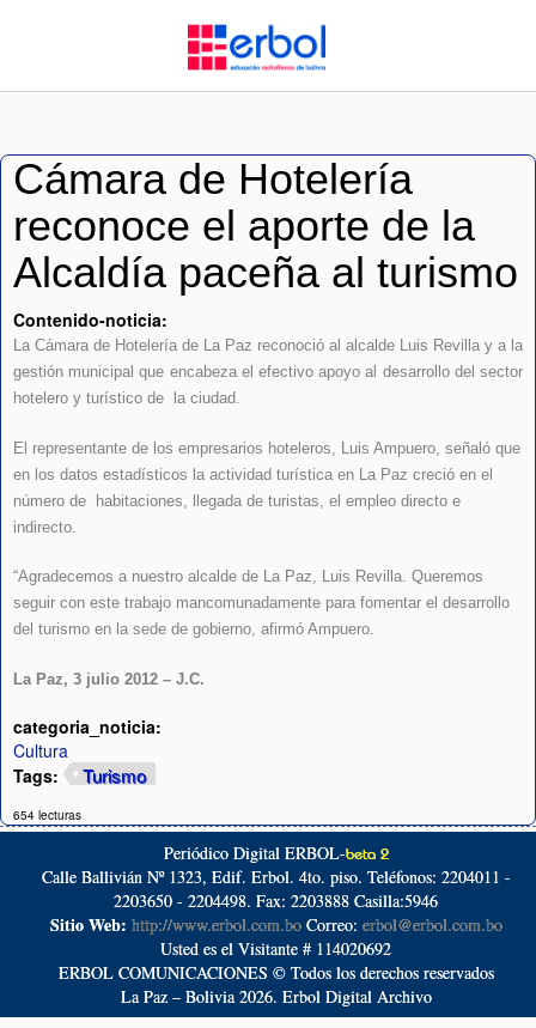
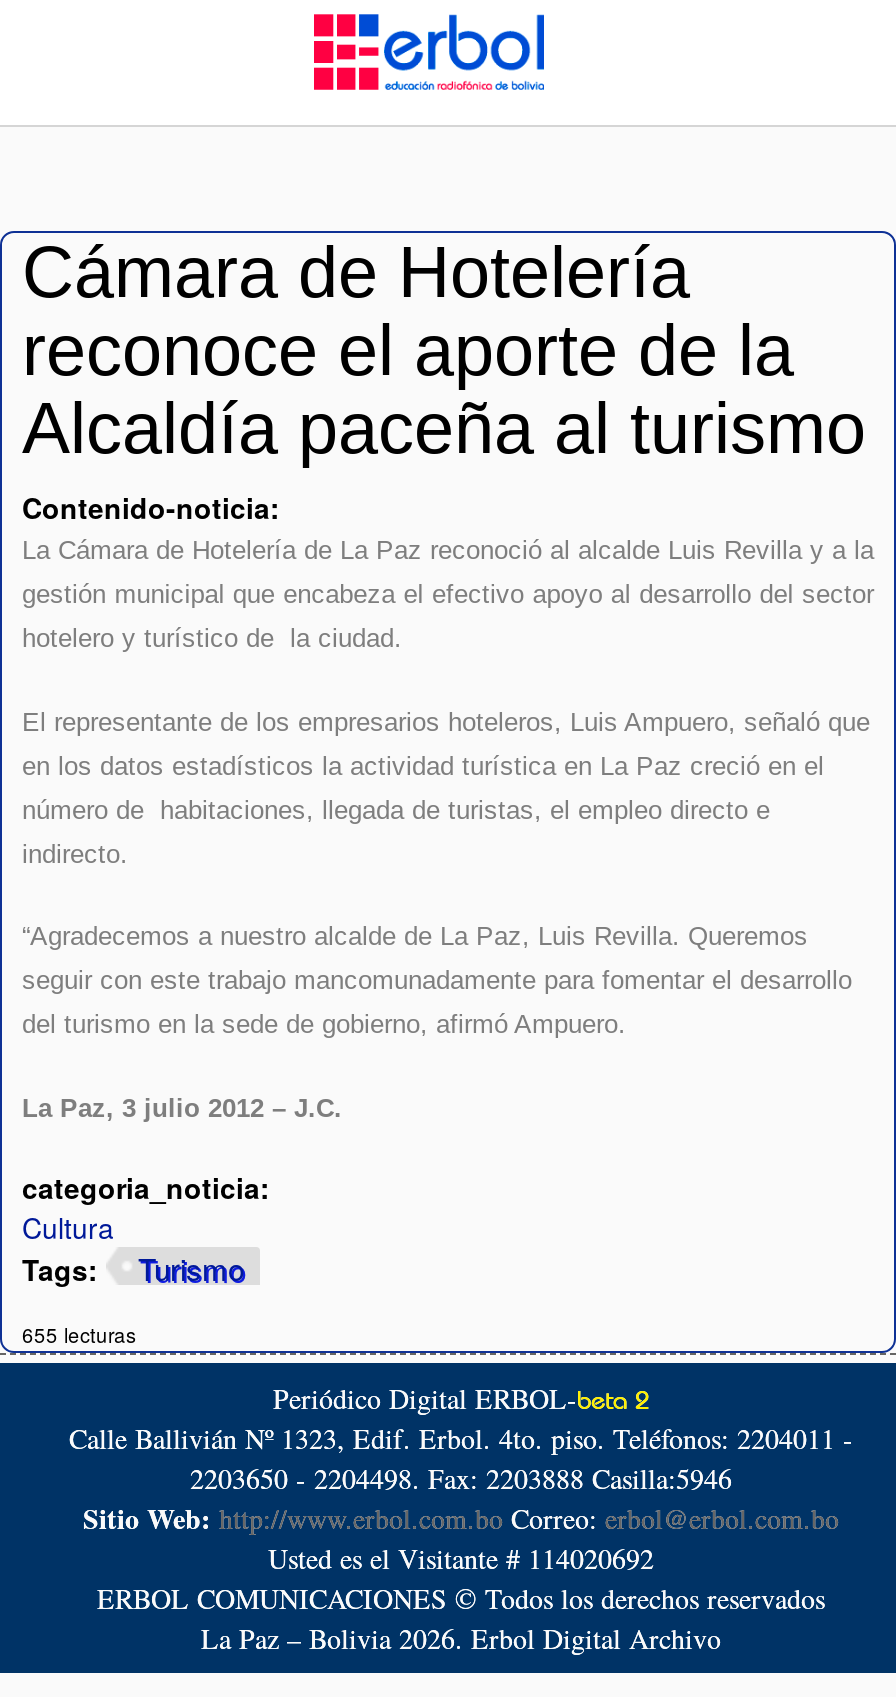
- 654 lecturas
+ 655 lecturas
